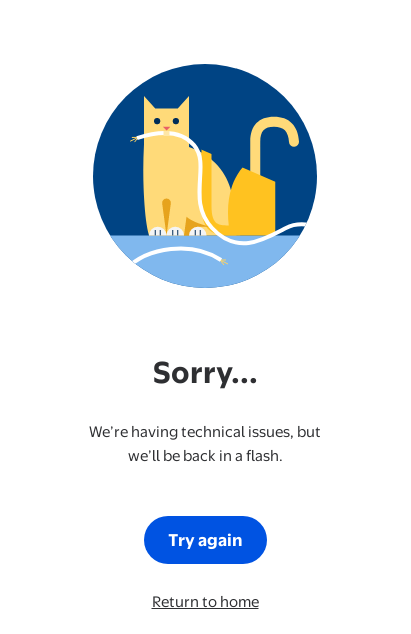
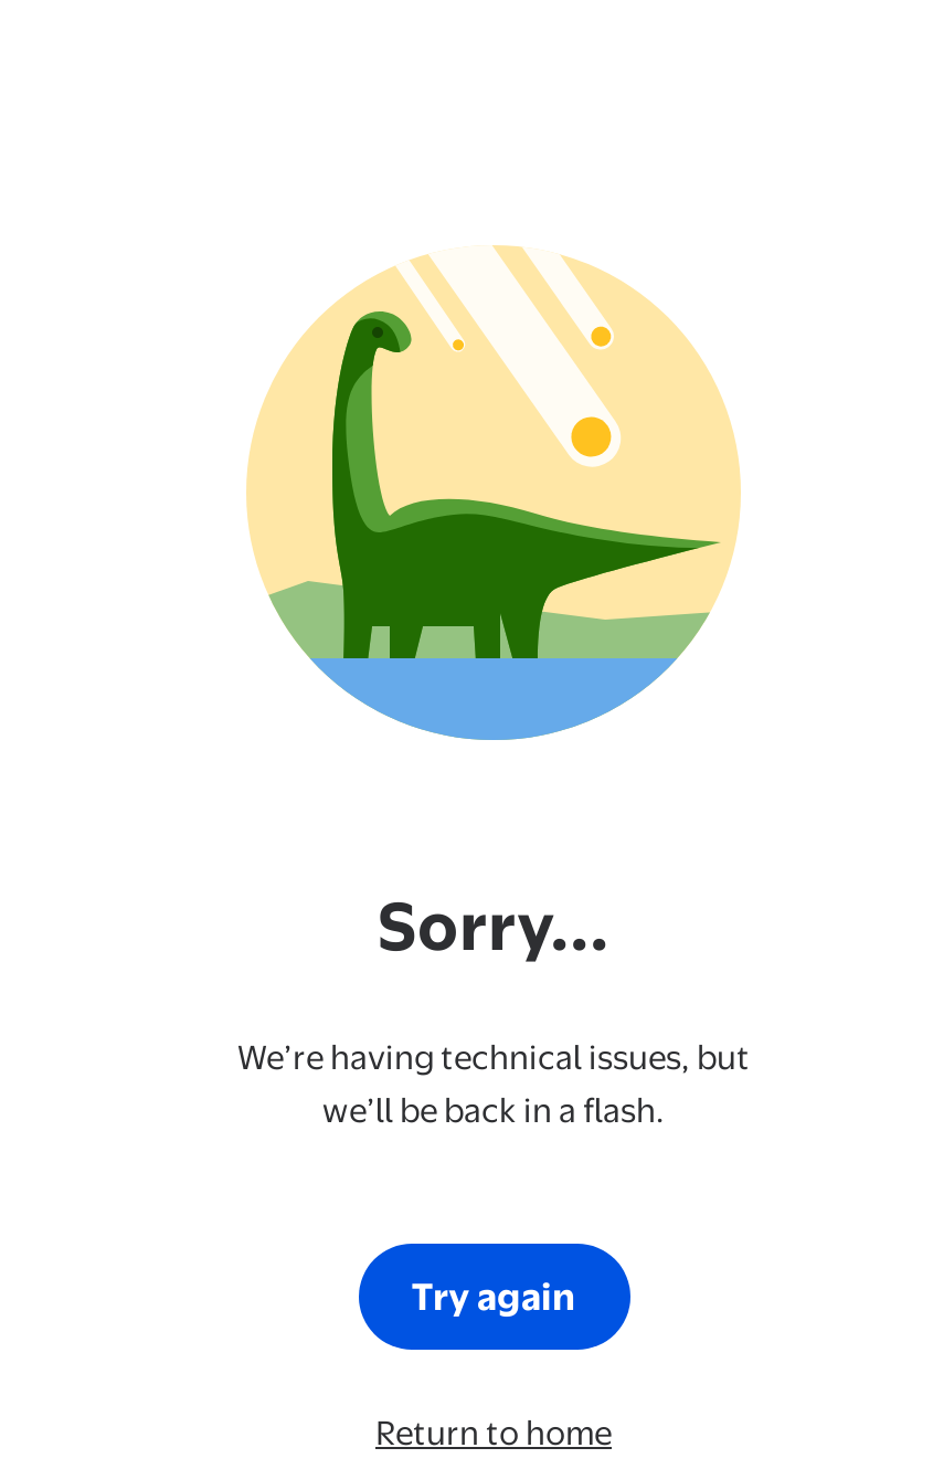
- [image]
+ [image]
